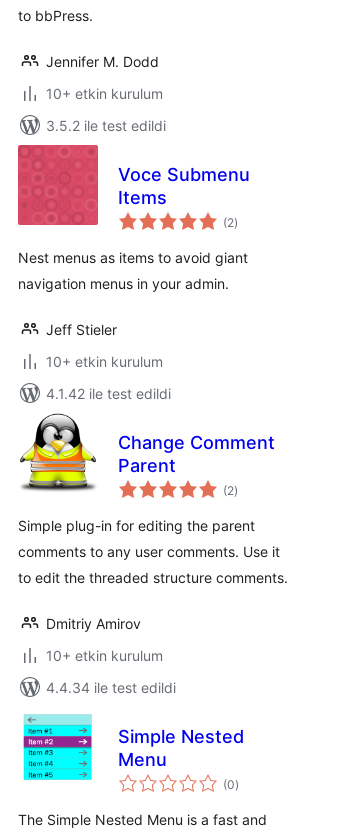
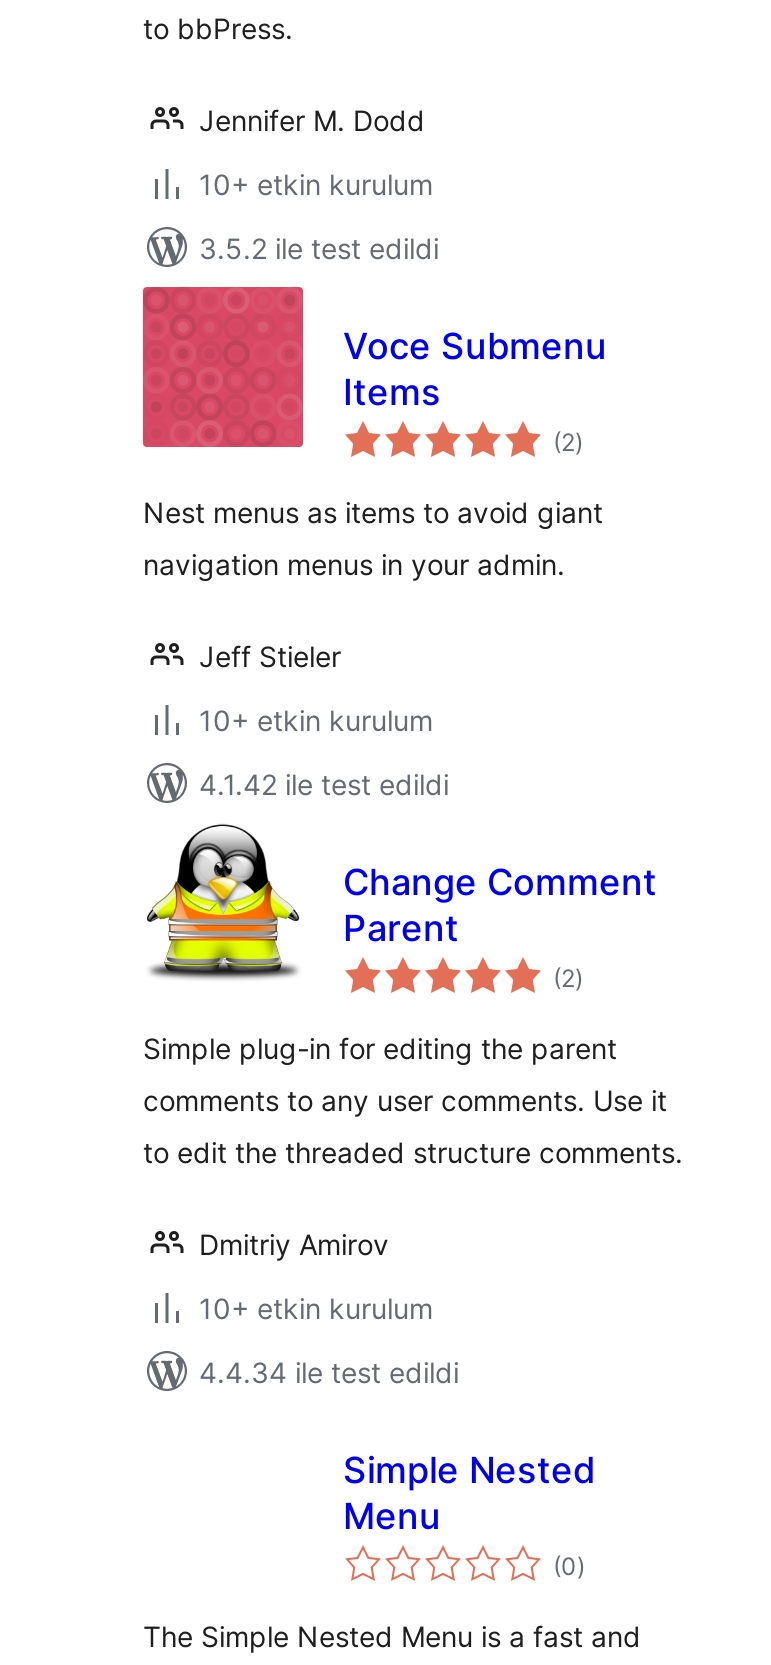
- [image]
